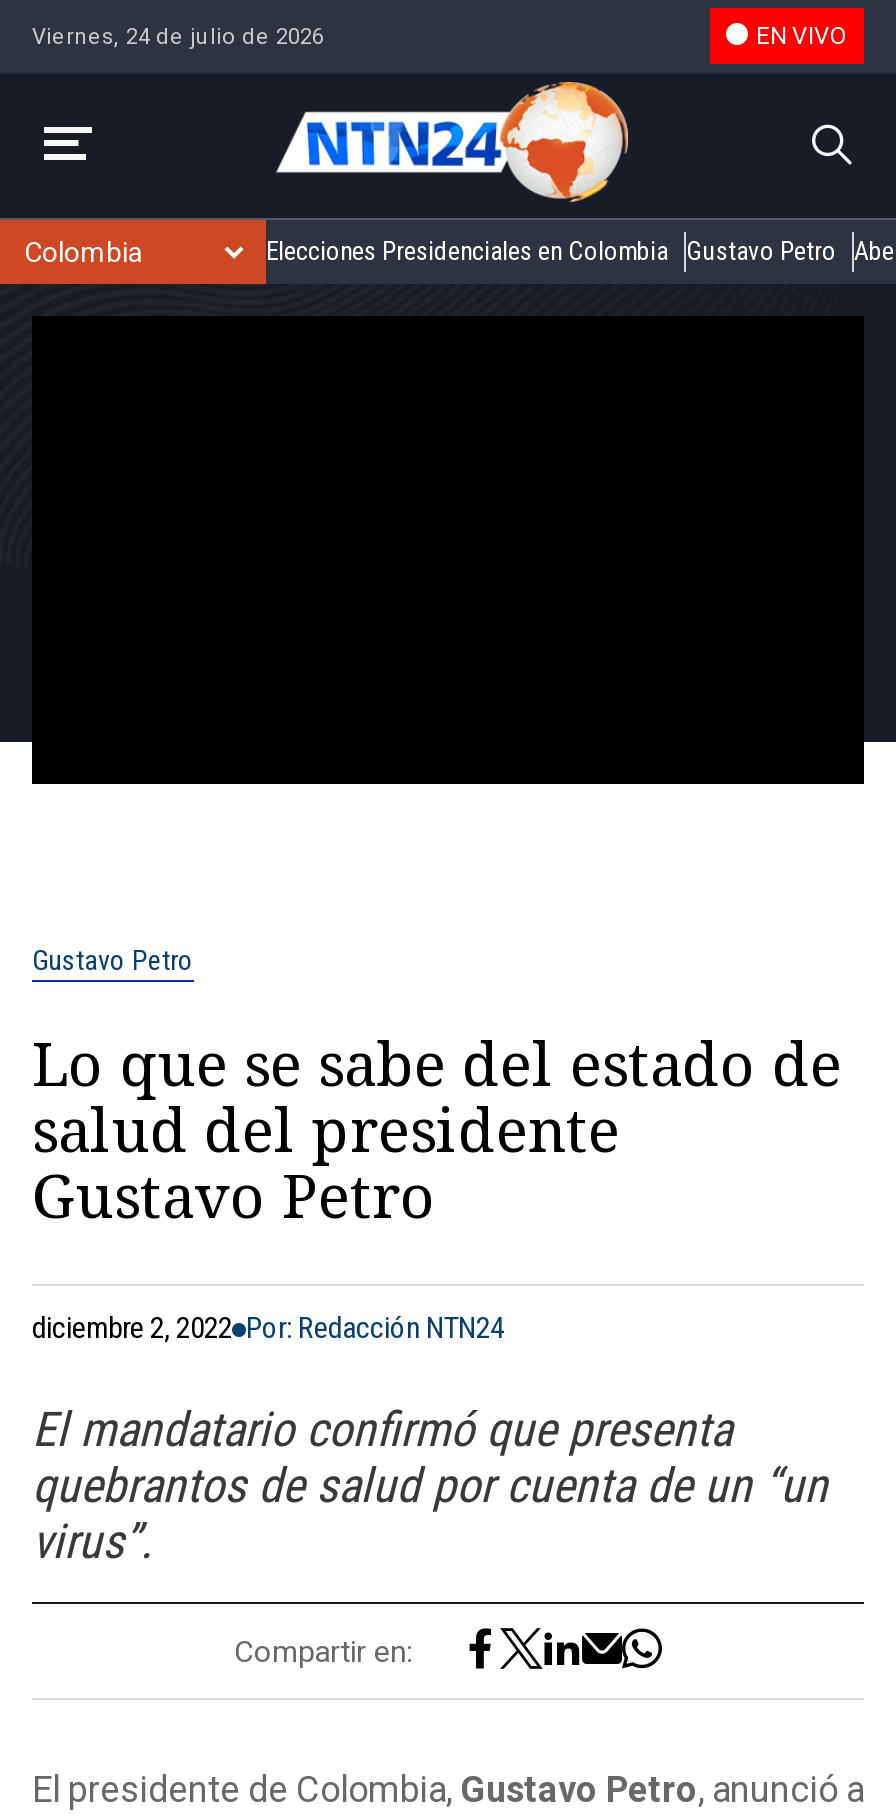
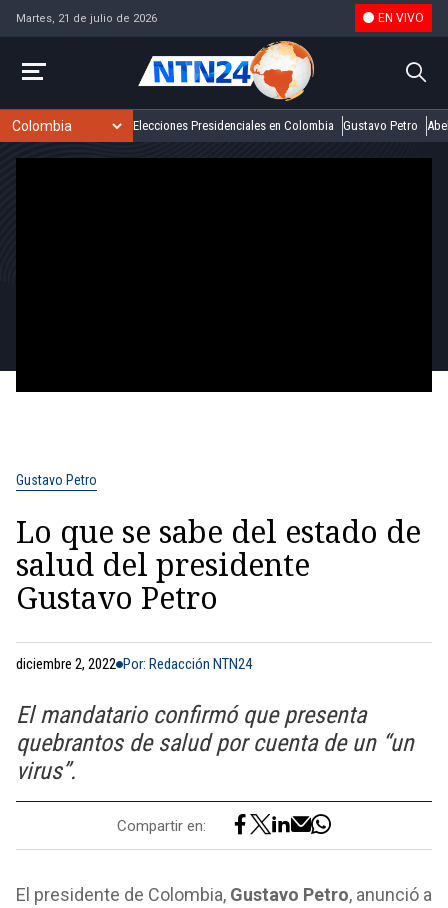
- Viernes, 24 de julio de 2026
+ Martes, 21 de julio de 2026
